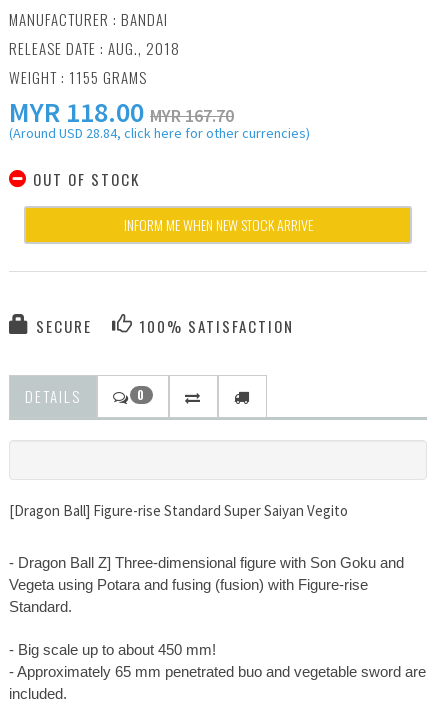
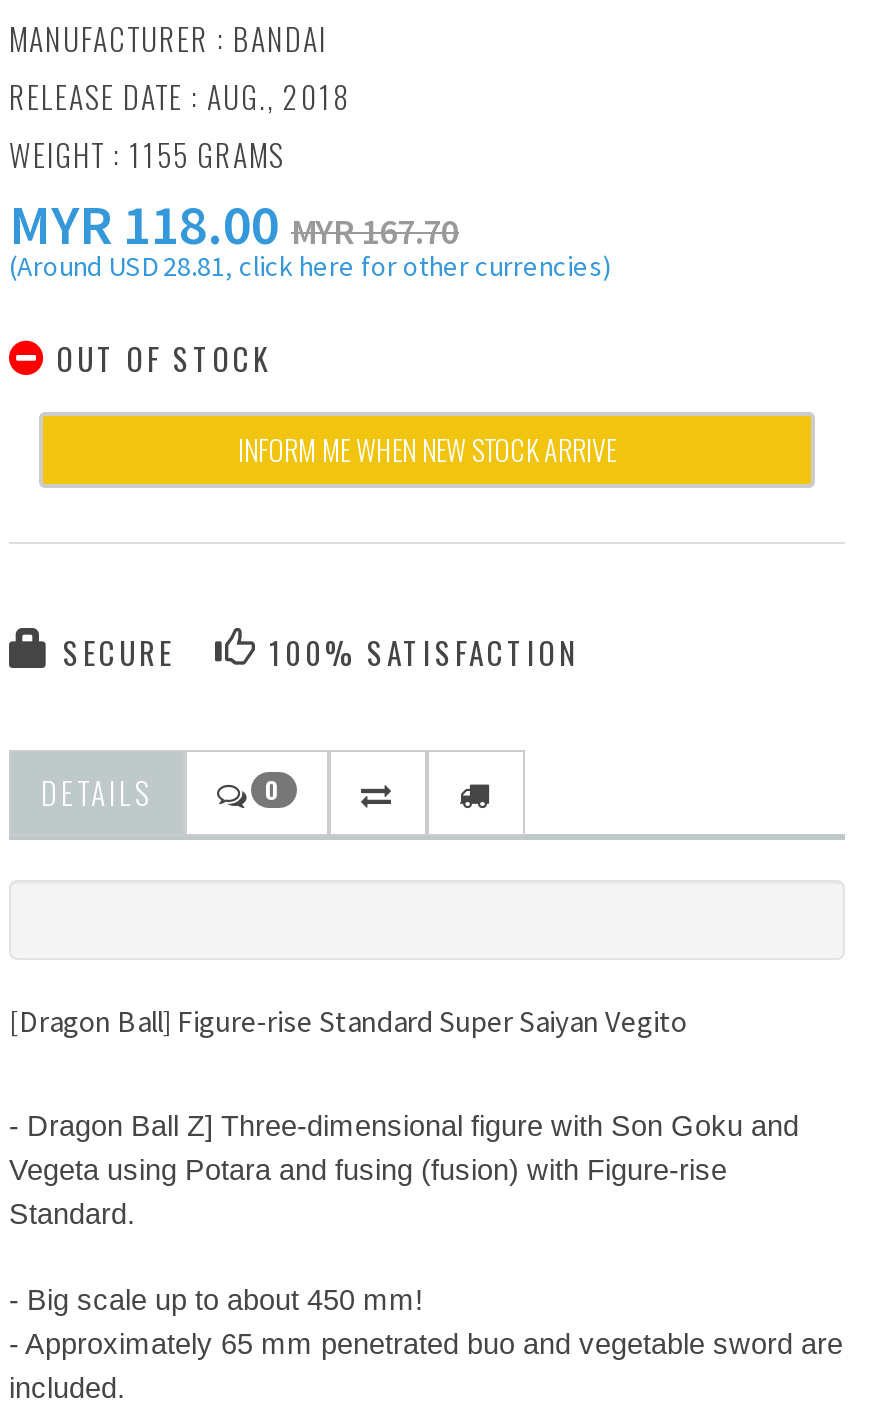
- (Around USD 28.84, click here for other currencies)
+ (Around USD 28.81, click here for other currencies)
